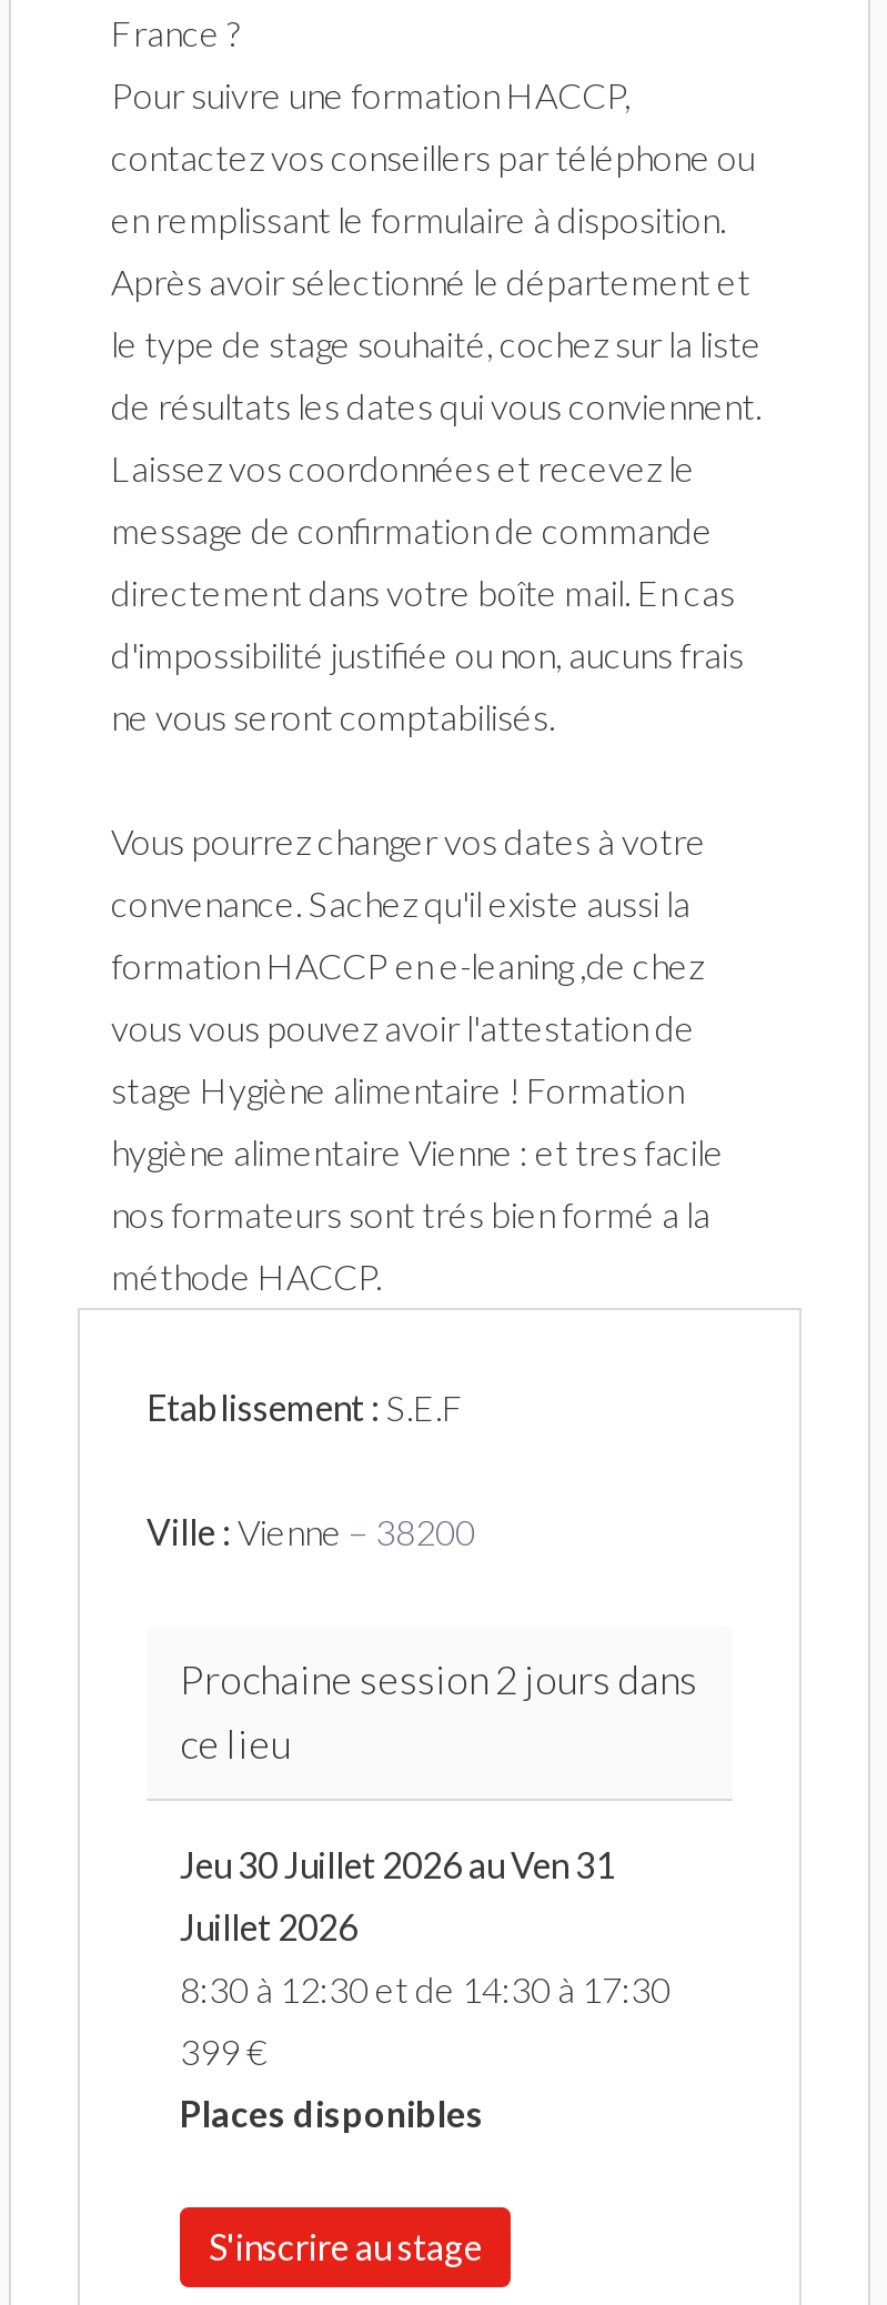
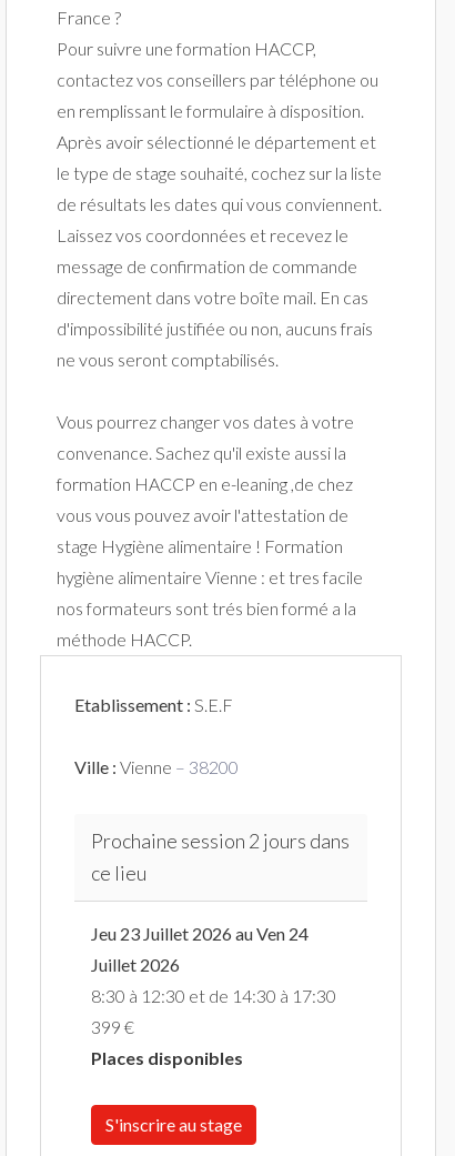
- Jeu 30 Juillet 2026 au Ven 31
+ Jeu 23 Juillet 2026 au Ven 24
